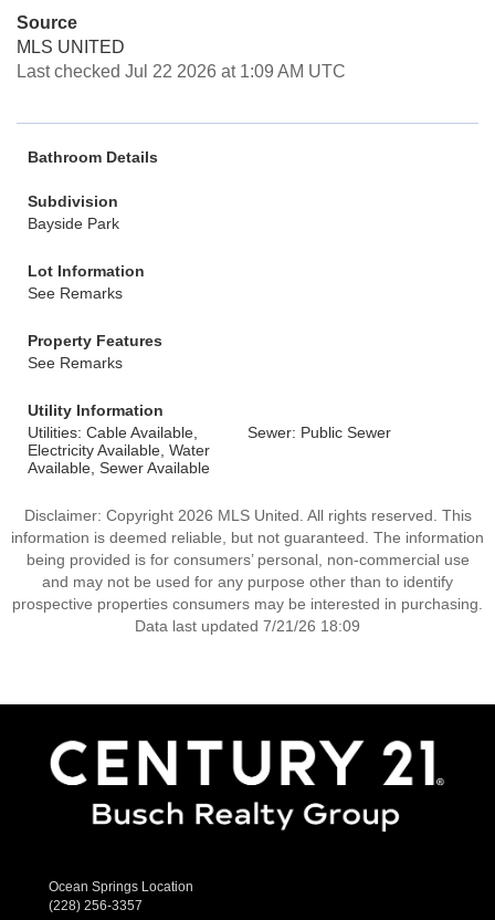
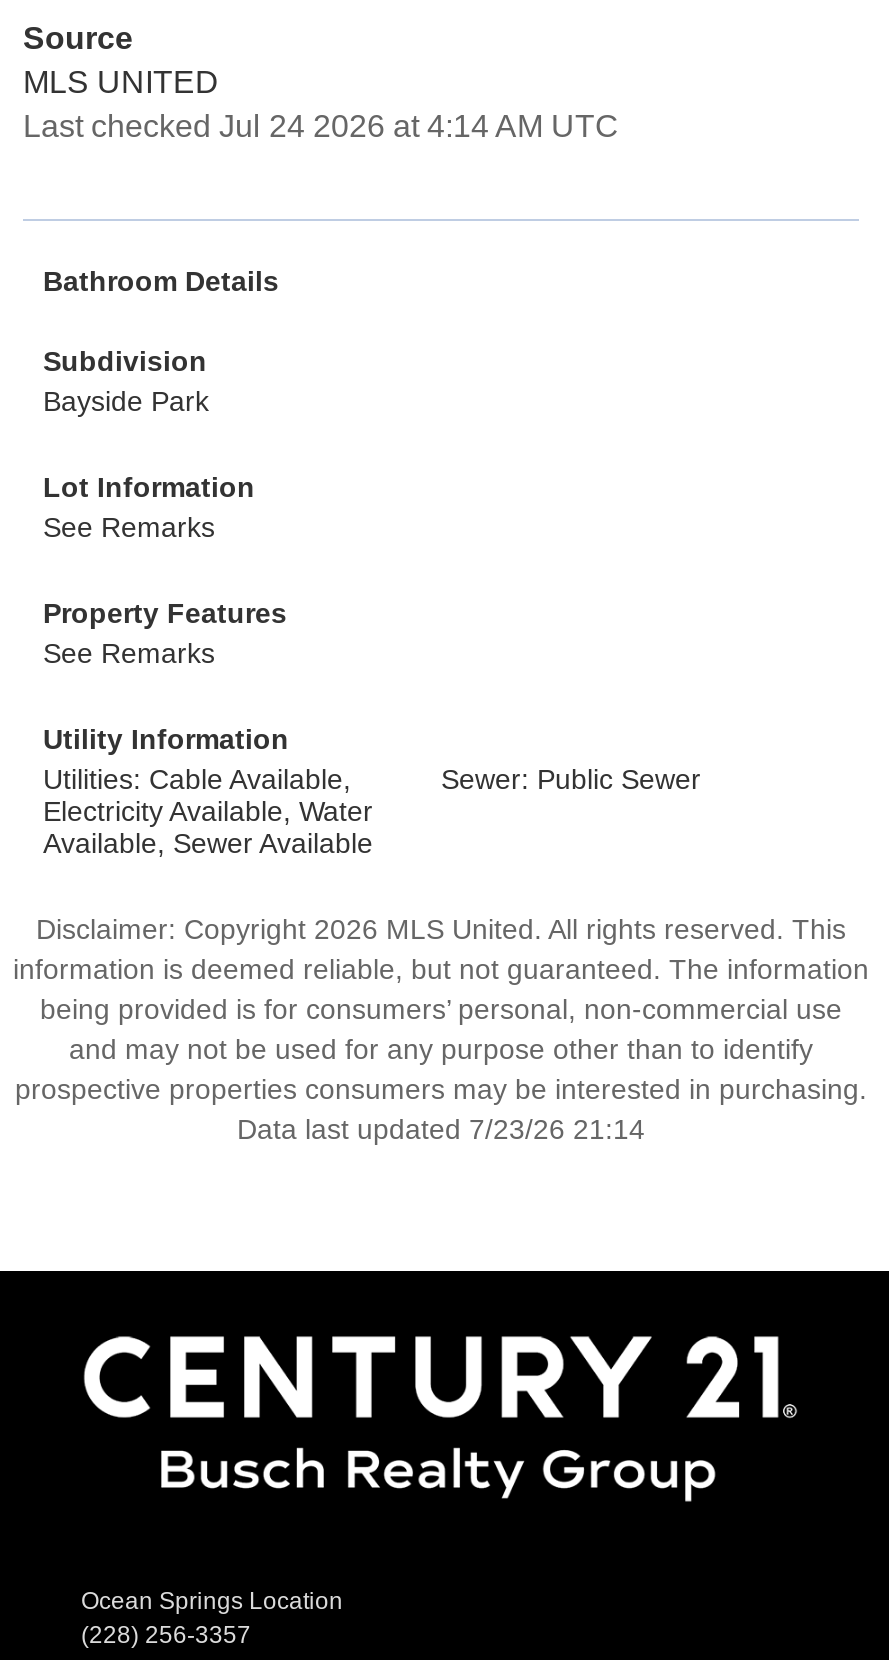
- Last checked Jul 22 2026 at 1:09 AM UTC
+ Last checked Jul 24 2026 at 4:14 AM UTC

- Data last updated 7/21/26 18:09
+ Data last updated 7/23/26 21:14
